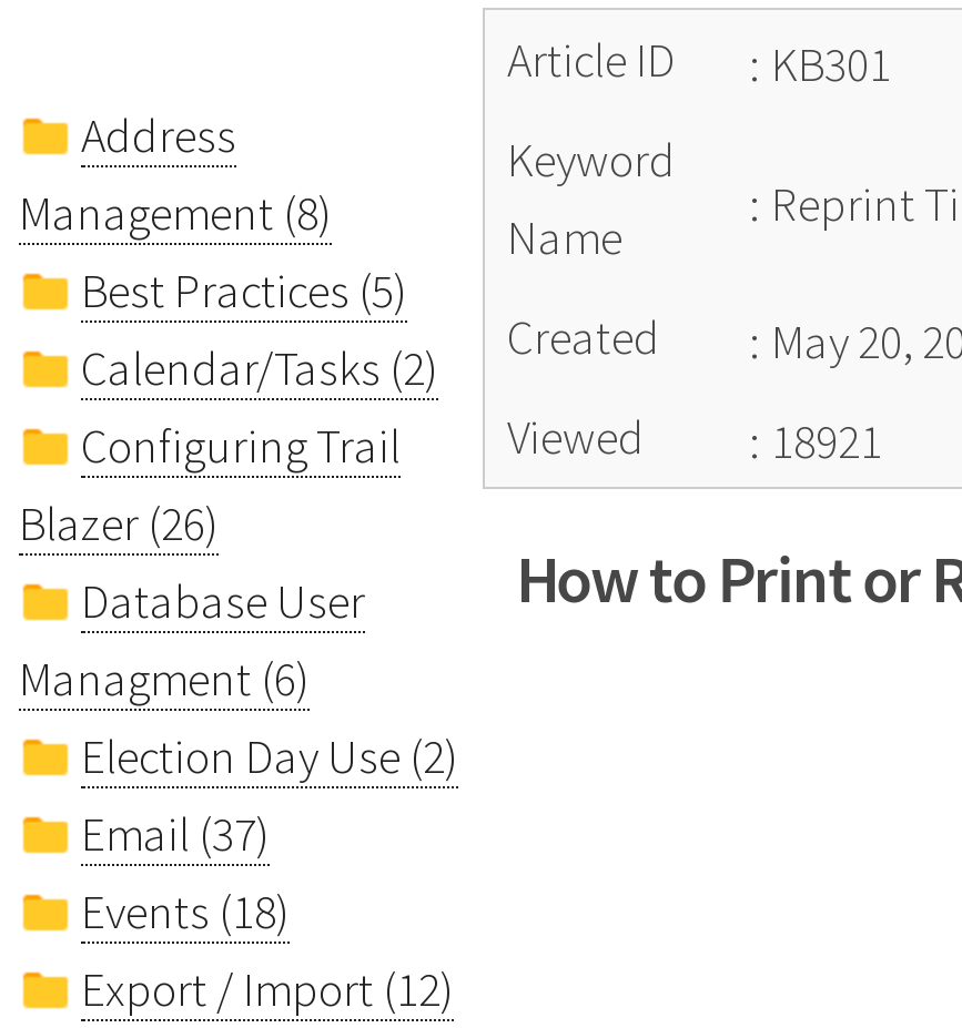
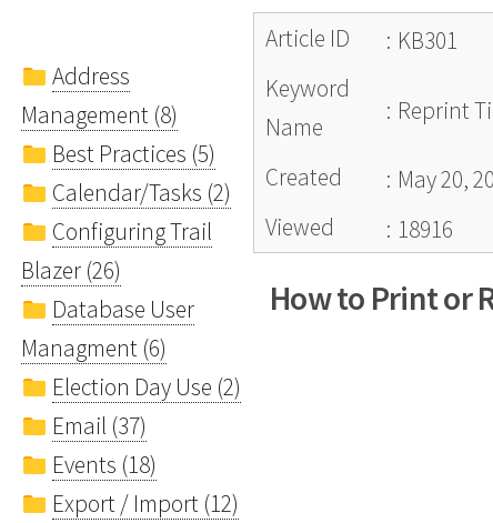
- Configuring Trail Viewed : 18921
+ Configuring Trail Viewed : 18916
